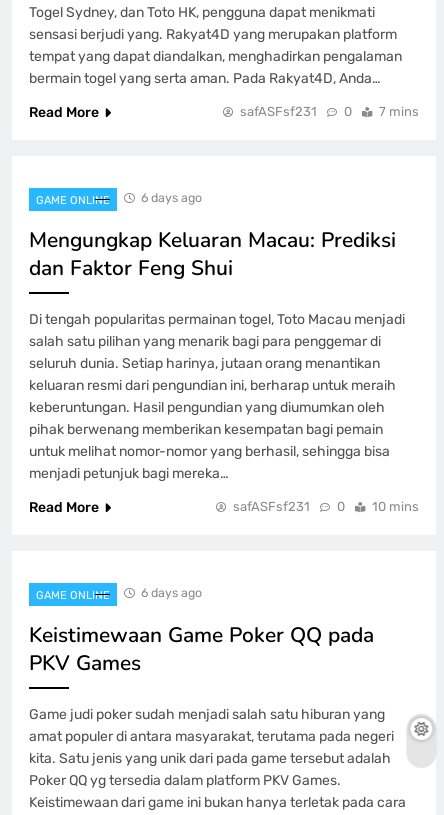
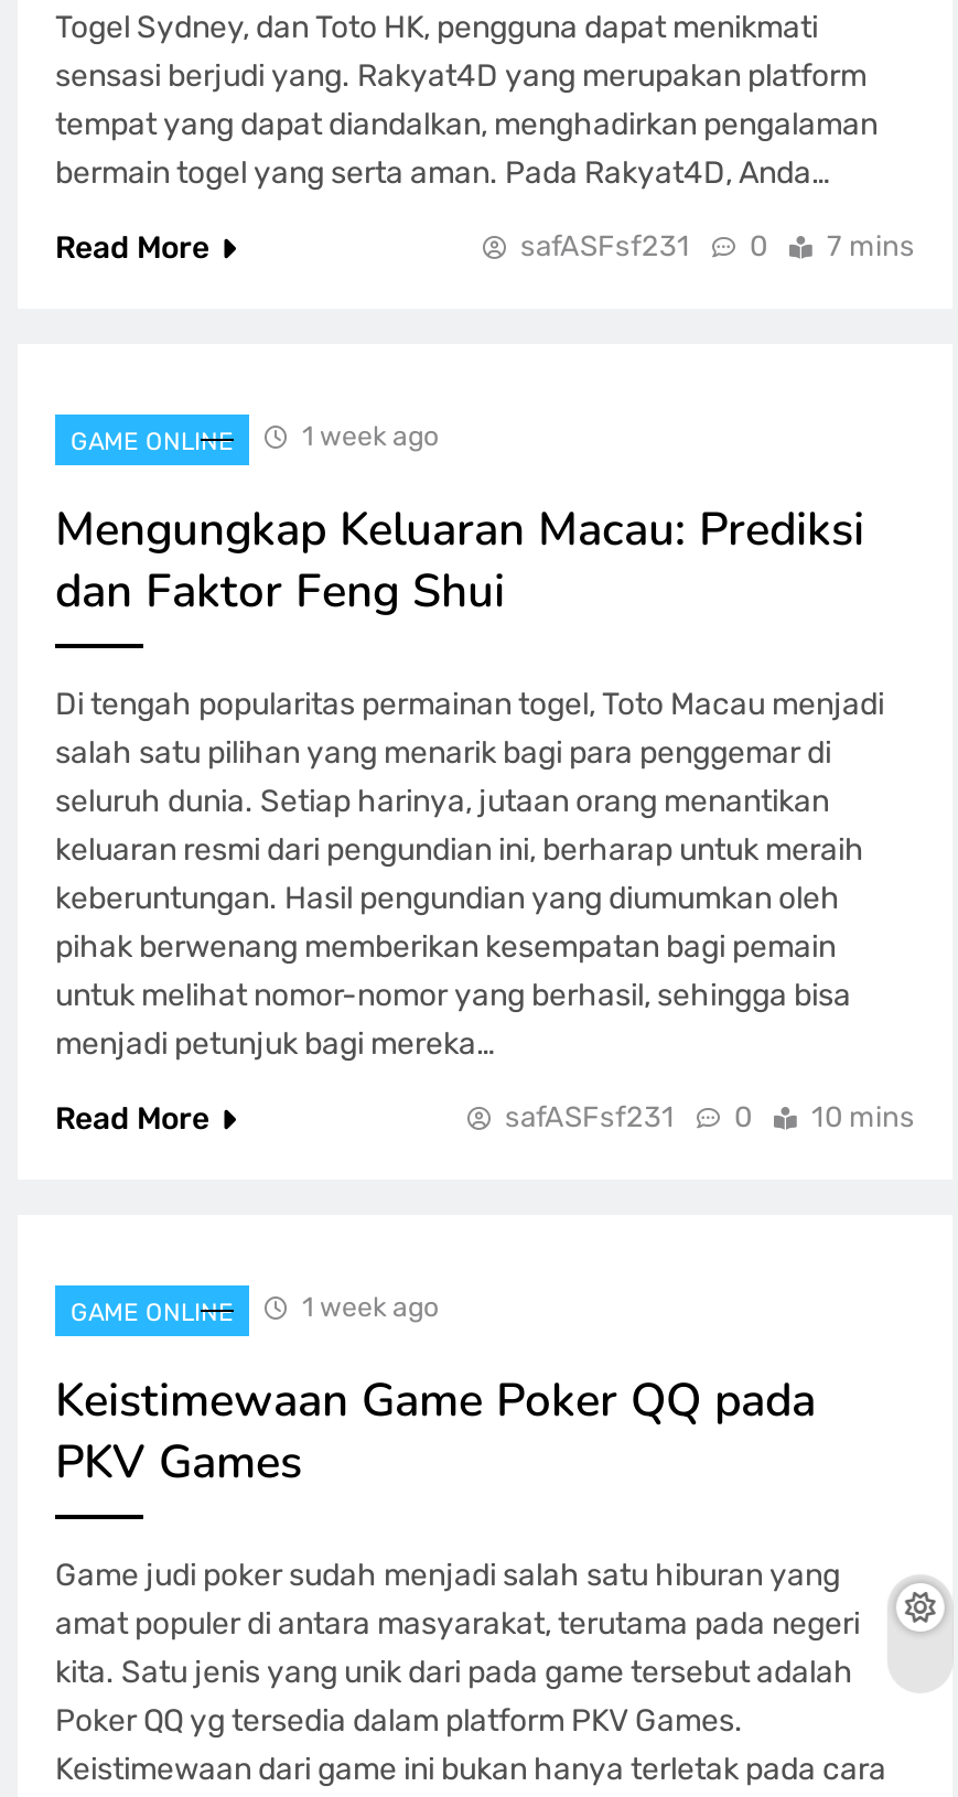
- 6 days ago
+ 1 week ago

- 6 days ago
+ 1 week ago
